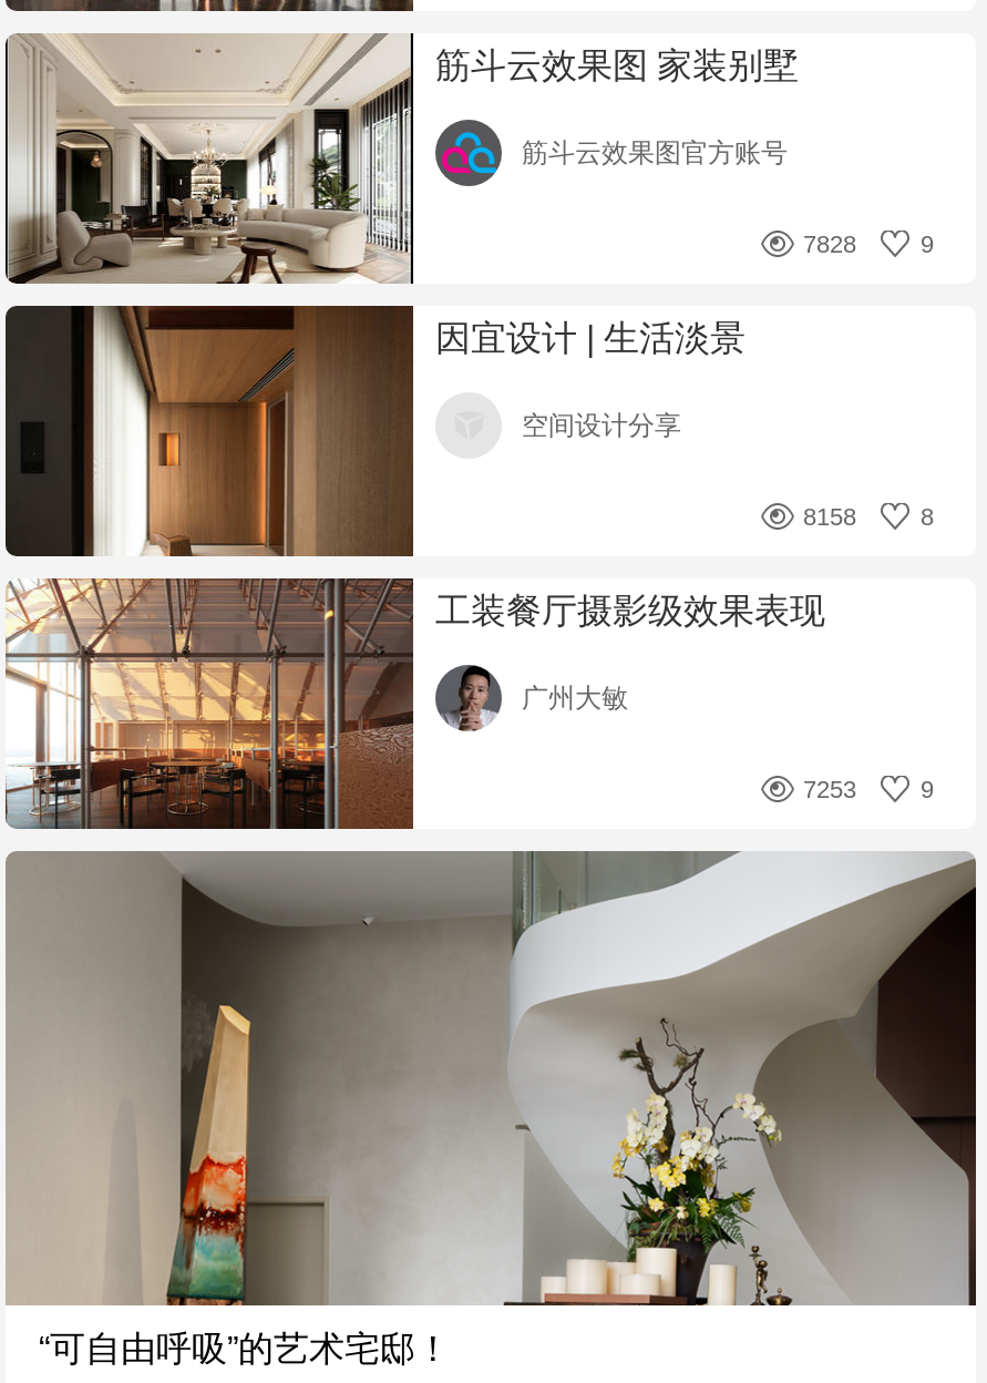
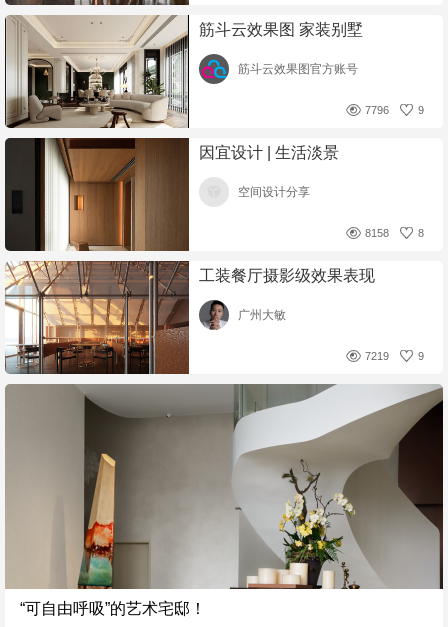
- 7828
+ 7796

- 7253
+ 7219
